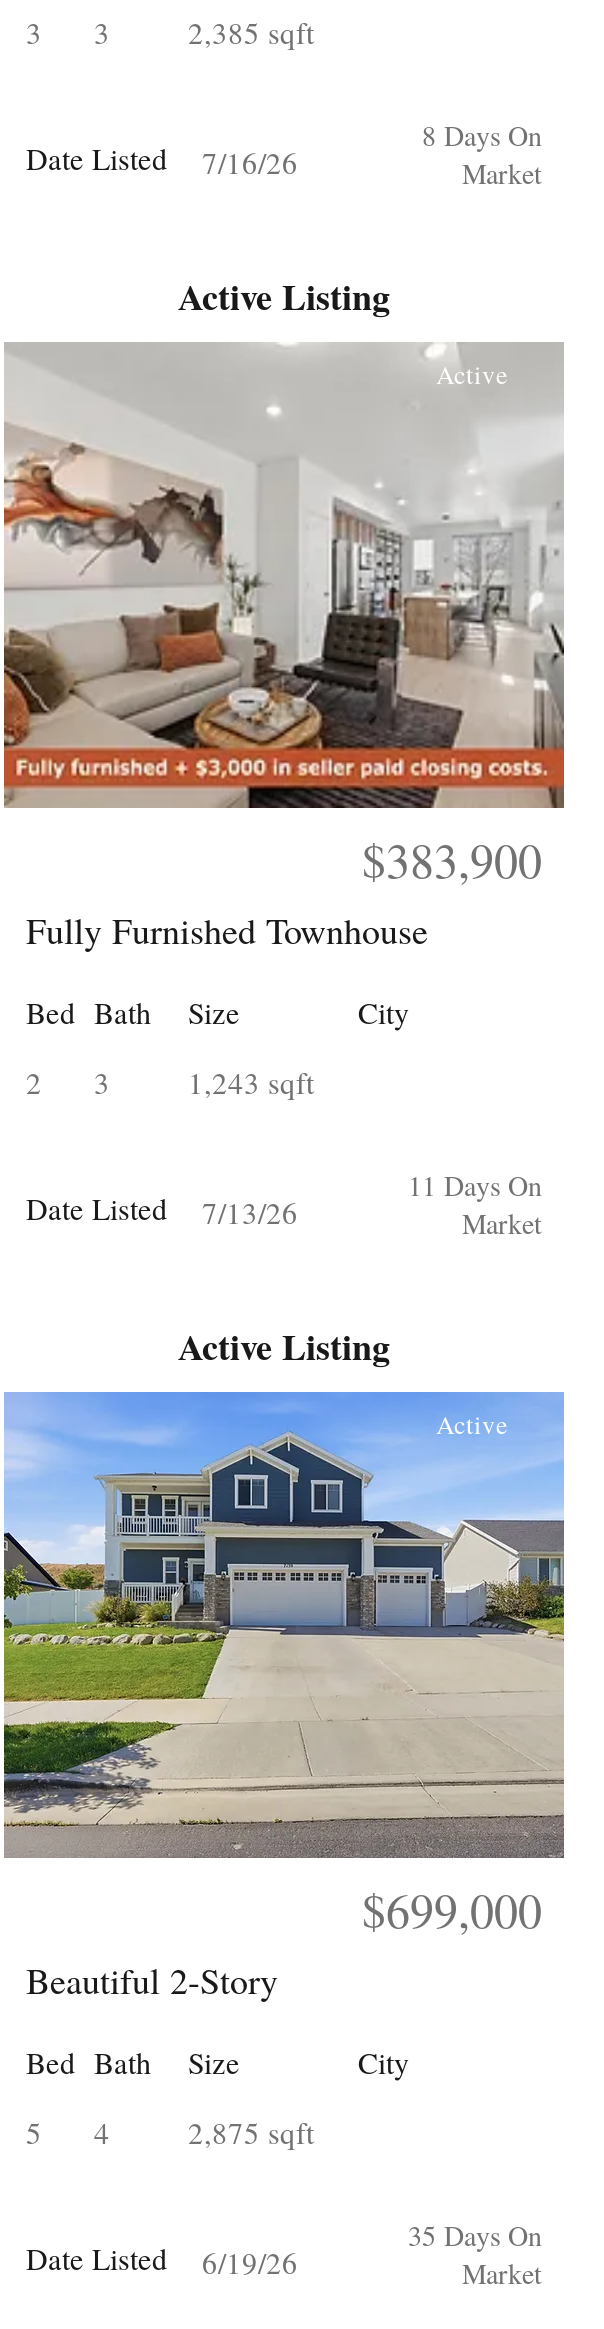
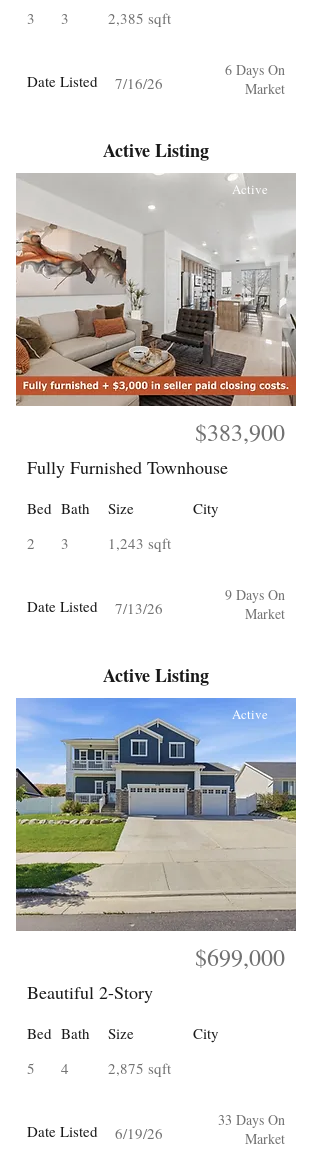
- 8 Days On
+ 6 Days On

- 11 Days On
+ 9 Days On

- 35 Days On
+ 33 Days On
